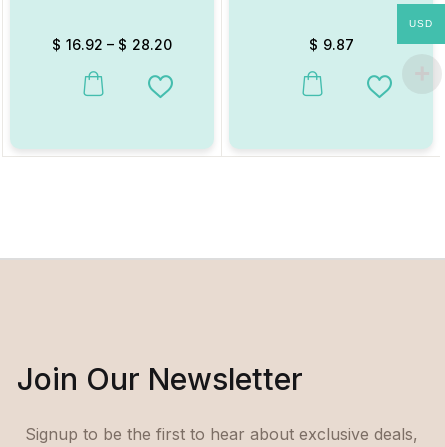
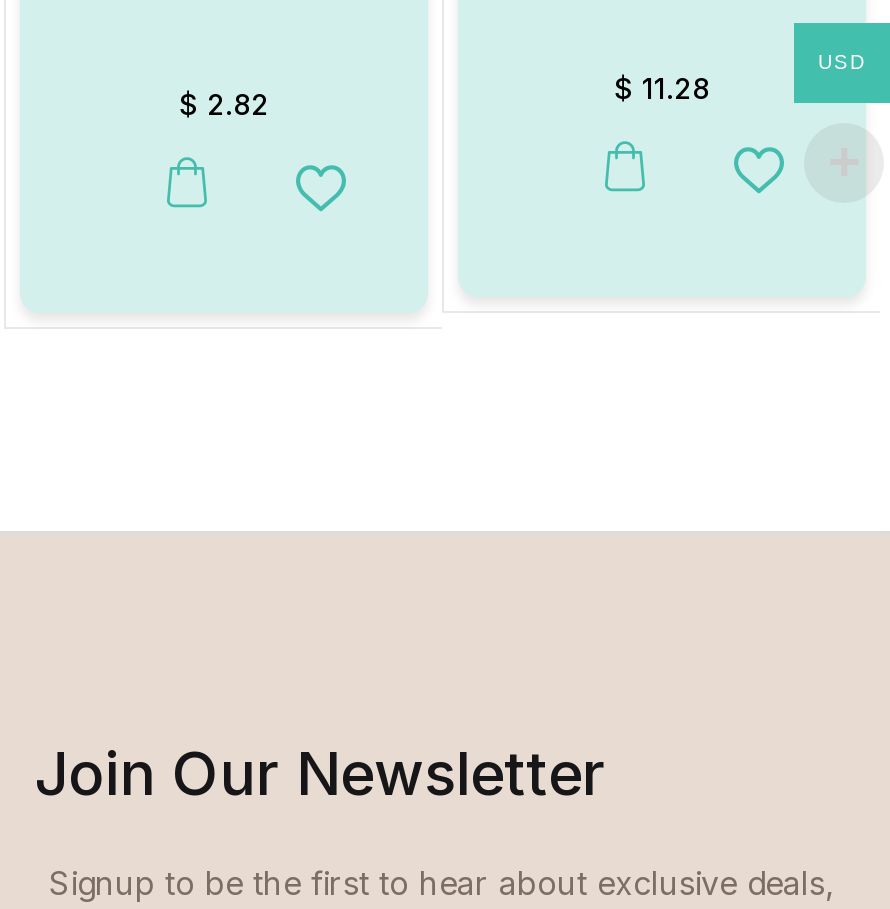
- $ 16.92 – $ 28.20
+ $ 2.82

- $ 9.87
+ $ 11.28
